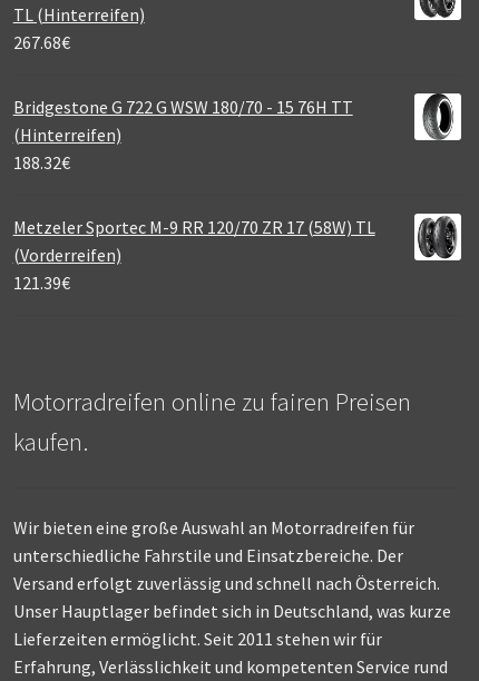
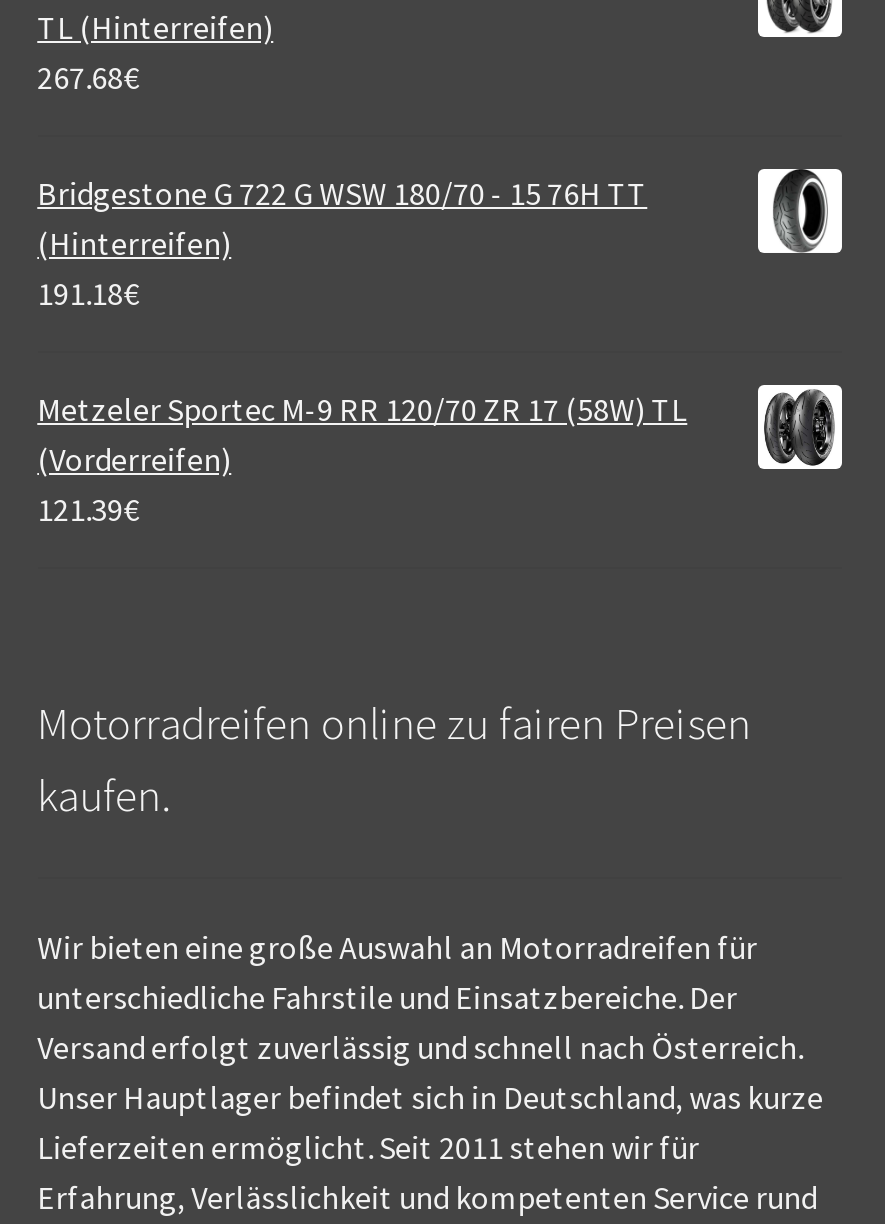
- 188.32€
+ 191.18€
